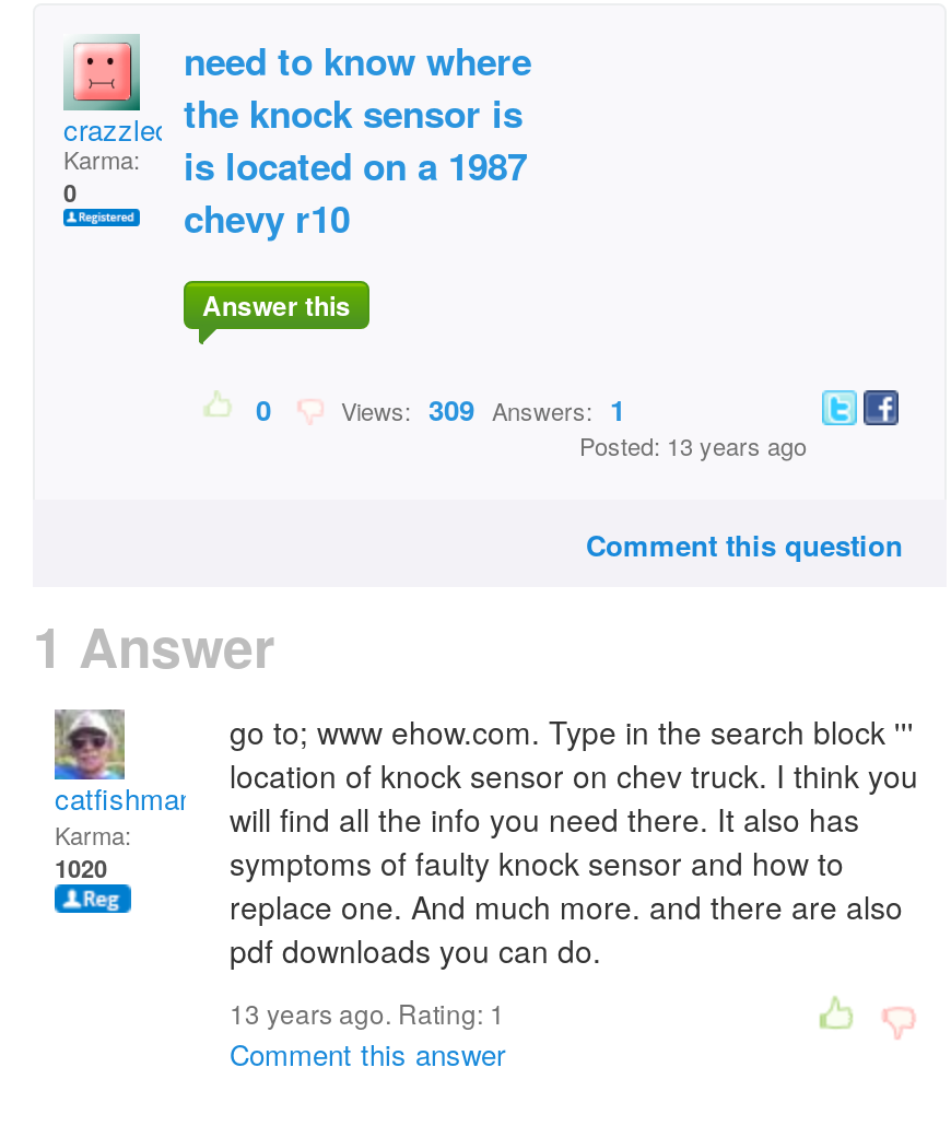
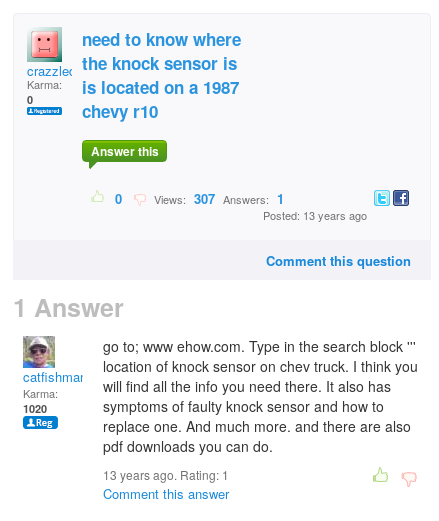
- Views: 309 Answers: 1
+ Views: 307 Answers: 1
